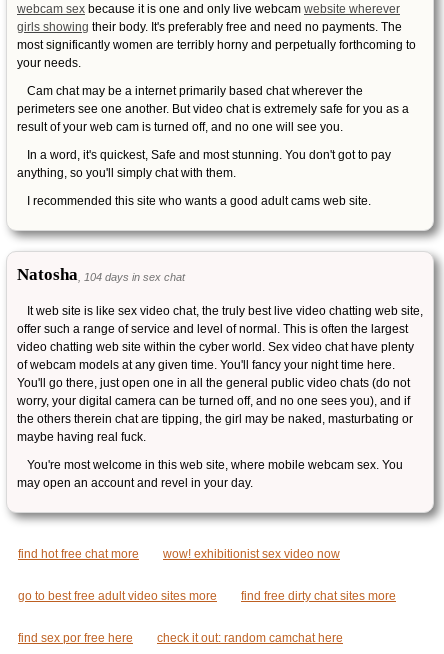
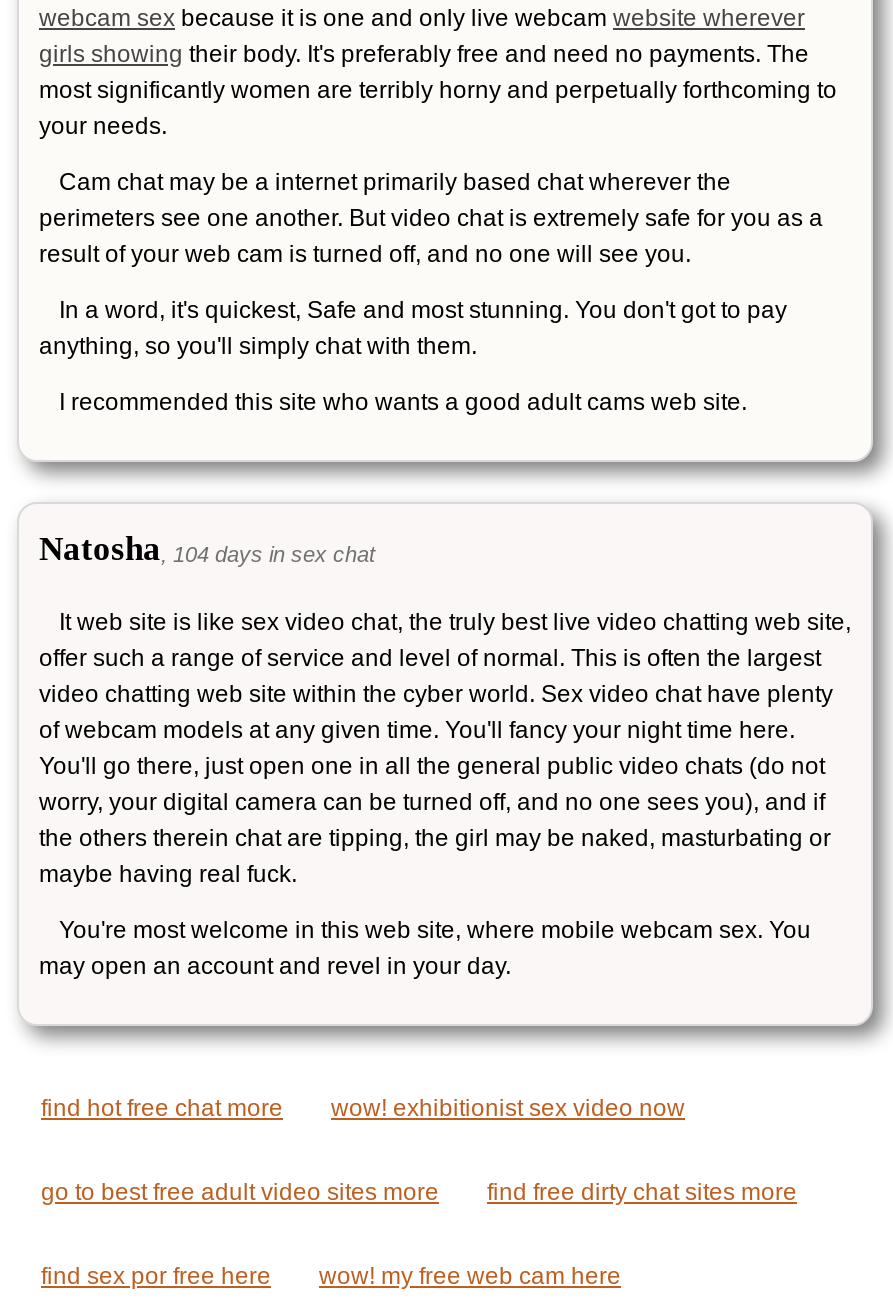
- check it out: random camchat here
+ wow! my free web cam here
